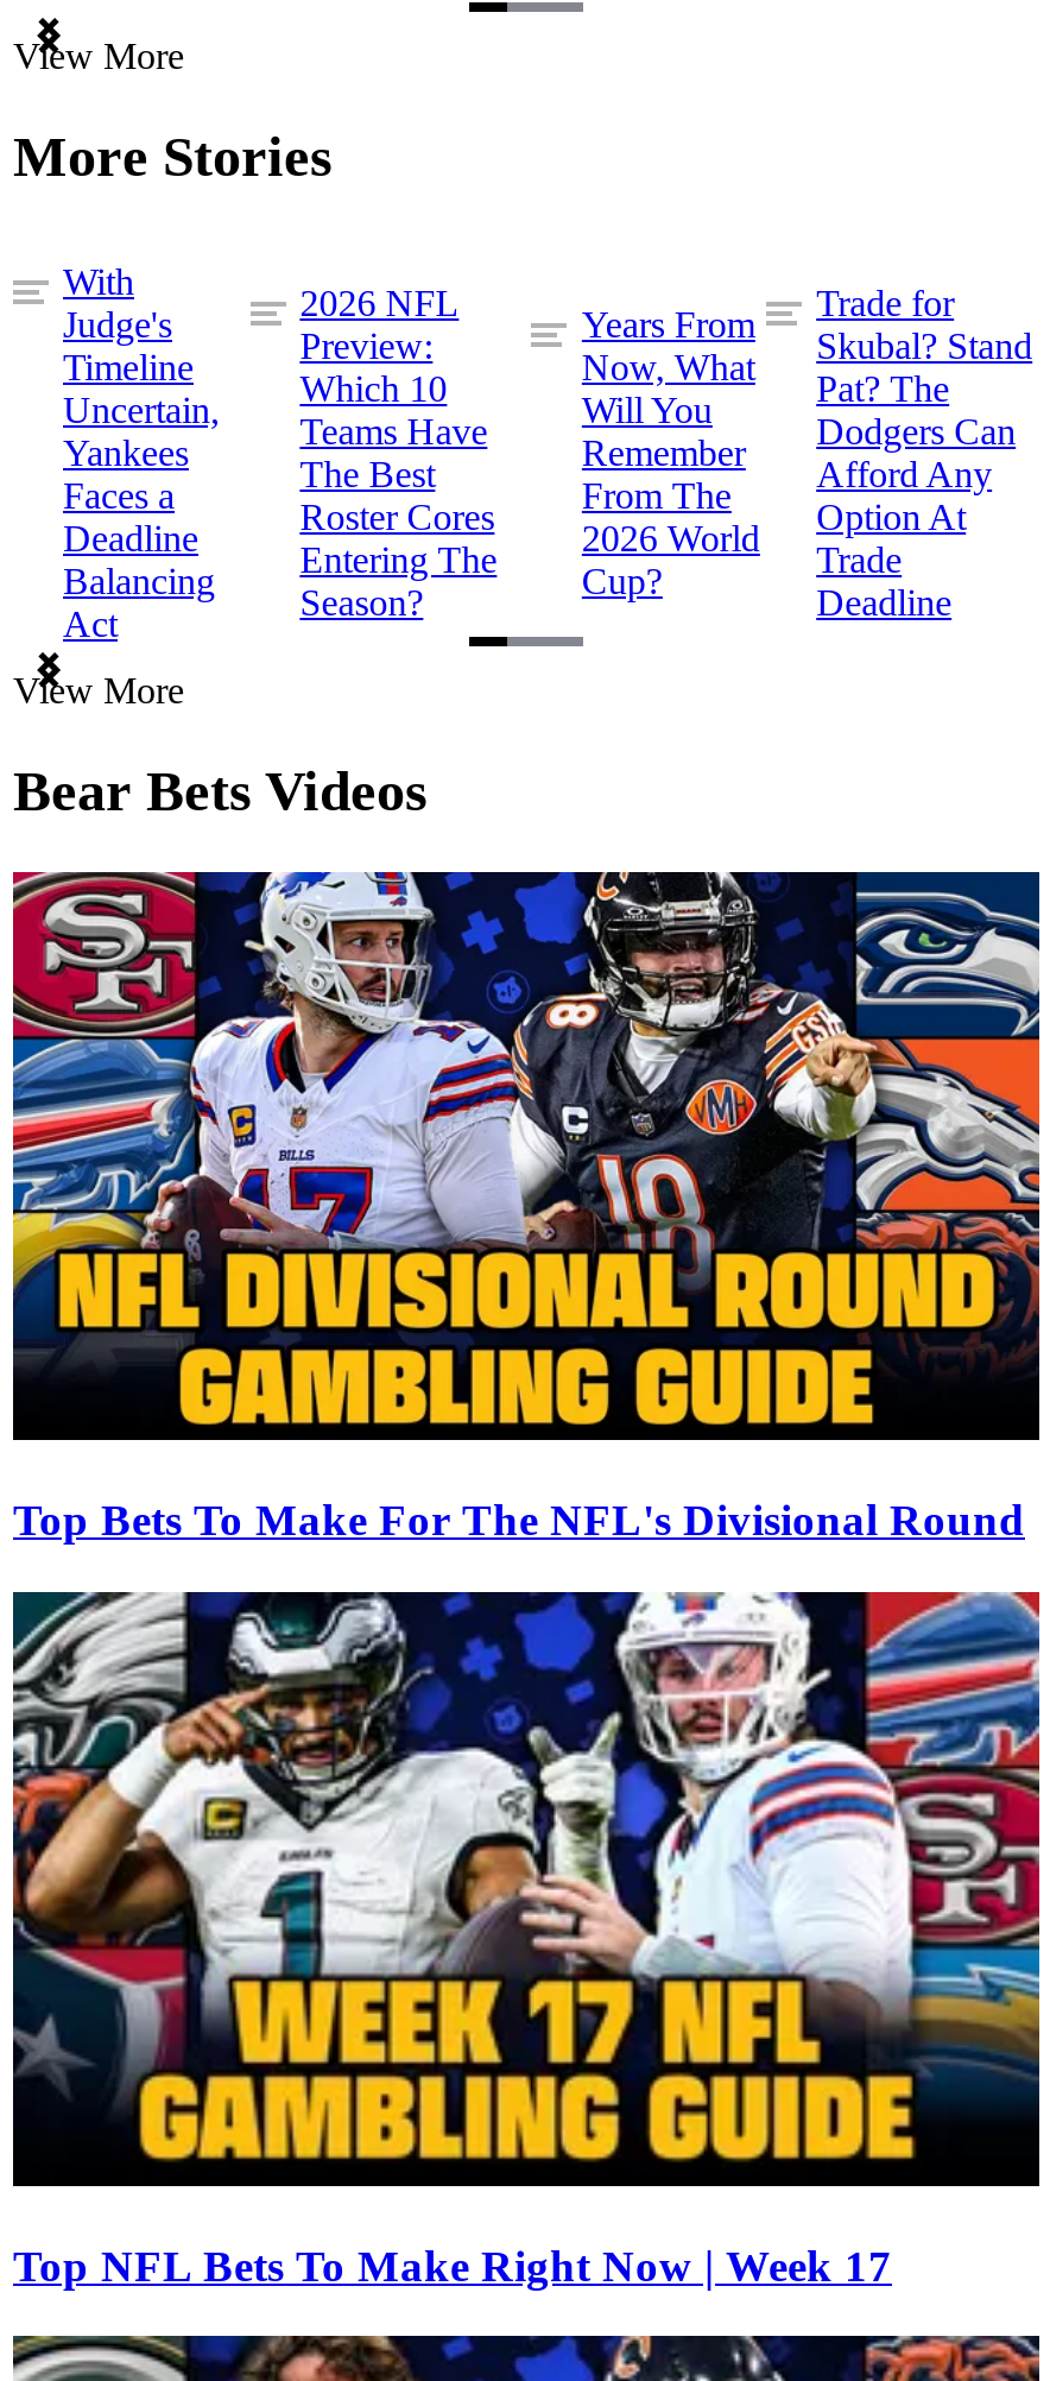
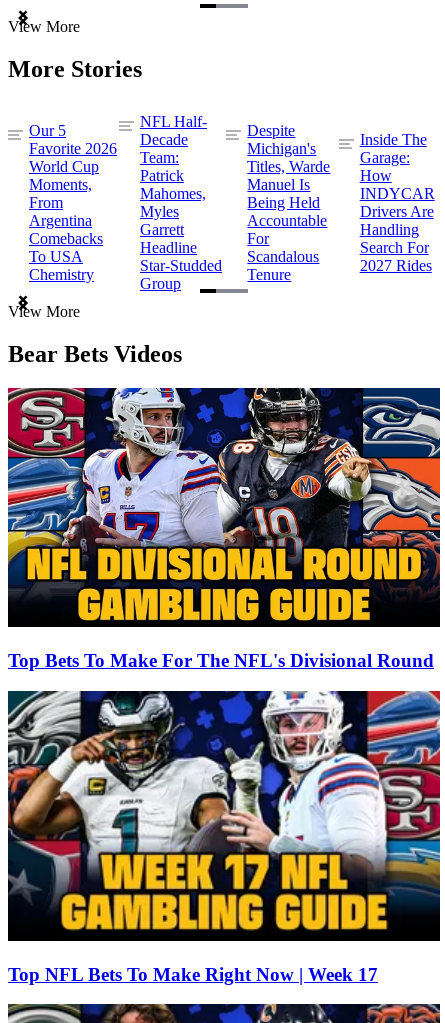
- With
- Judge's
- Timeline
- Uncertain,
- Yankees
- Faces a
- Deadline
- Balancing
- Act
+ Our 5
+ Favorite 2026
+ World Cup
+ Moments,
+ From
+ Argentina
+ Comebacks
+ To USA
+ Chemistry

- 2026 NFL
- Preview:
- Which 10
- Teams Have
- The Best
- Roster Cores
- Entering The
- Season?
+ NFL Half-
+ Decade
+ Team:
+ Patrick
+ Mahomes,
+ Myles
+ Garrett
+ Headline
+ Star-Studded
+ Group

- Trade for
- Skubal? Stand
- Pat? The
- Dodgers Can
- Afford Any
- Option At
- Trade
- Deadline
+ Inside The
+ Garage:
+ How
+ INDYCAR
+ Drivers Are
+ Handling
+ Search For
+ 2027 Rides

- Years From
- Now, What
- Will You
- Remember
- From The
- 2026 World
- Cup?
+ Despite
+ Michigan's
+ Titles, Warde
+ Manuel Is
+ Being Held
+ Accountable
+ For
+ Scandalous
+ Tenure
